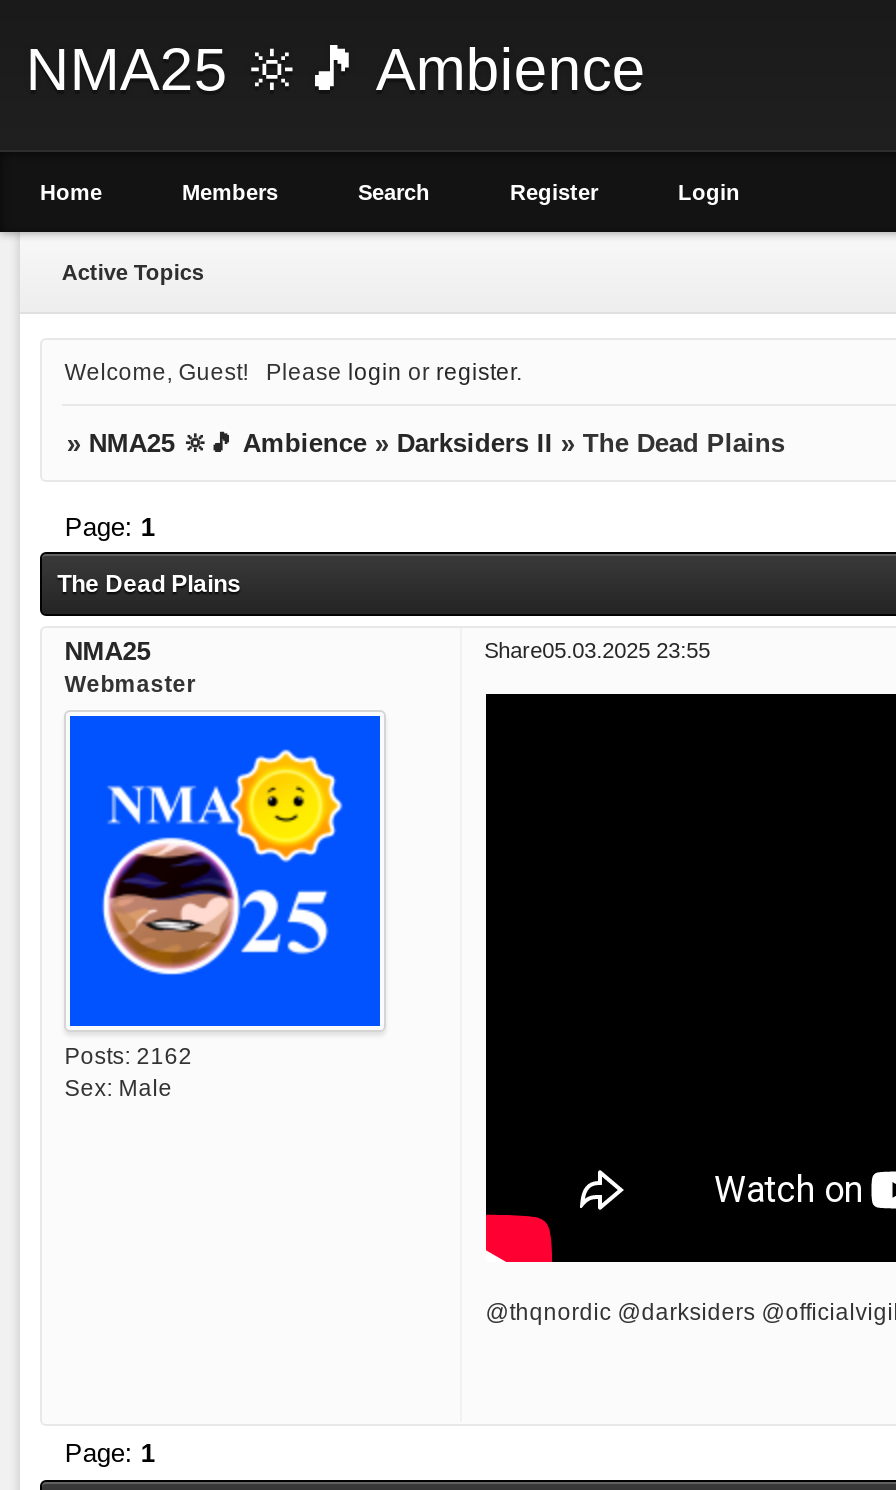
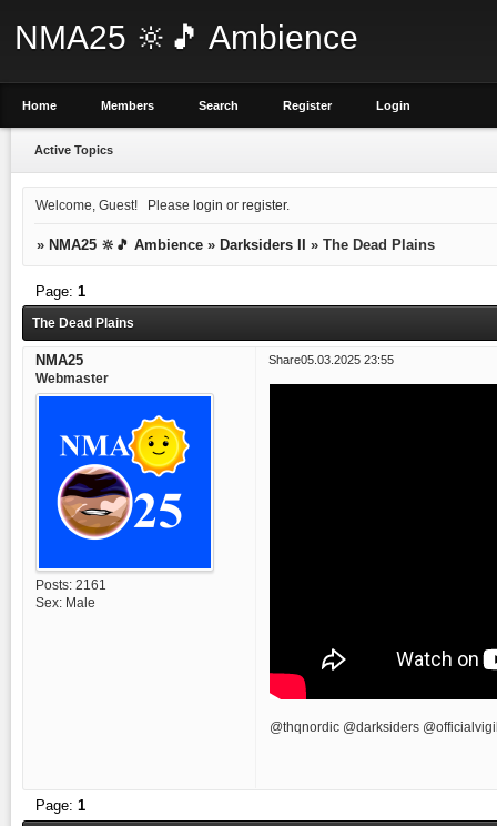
- Posts: 2162
+ Posts: 2161
